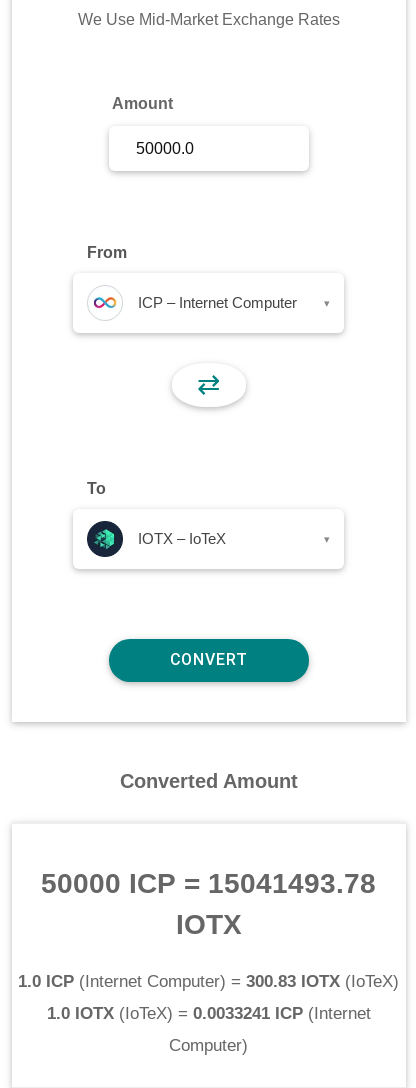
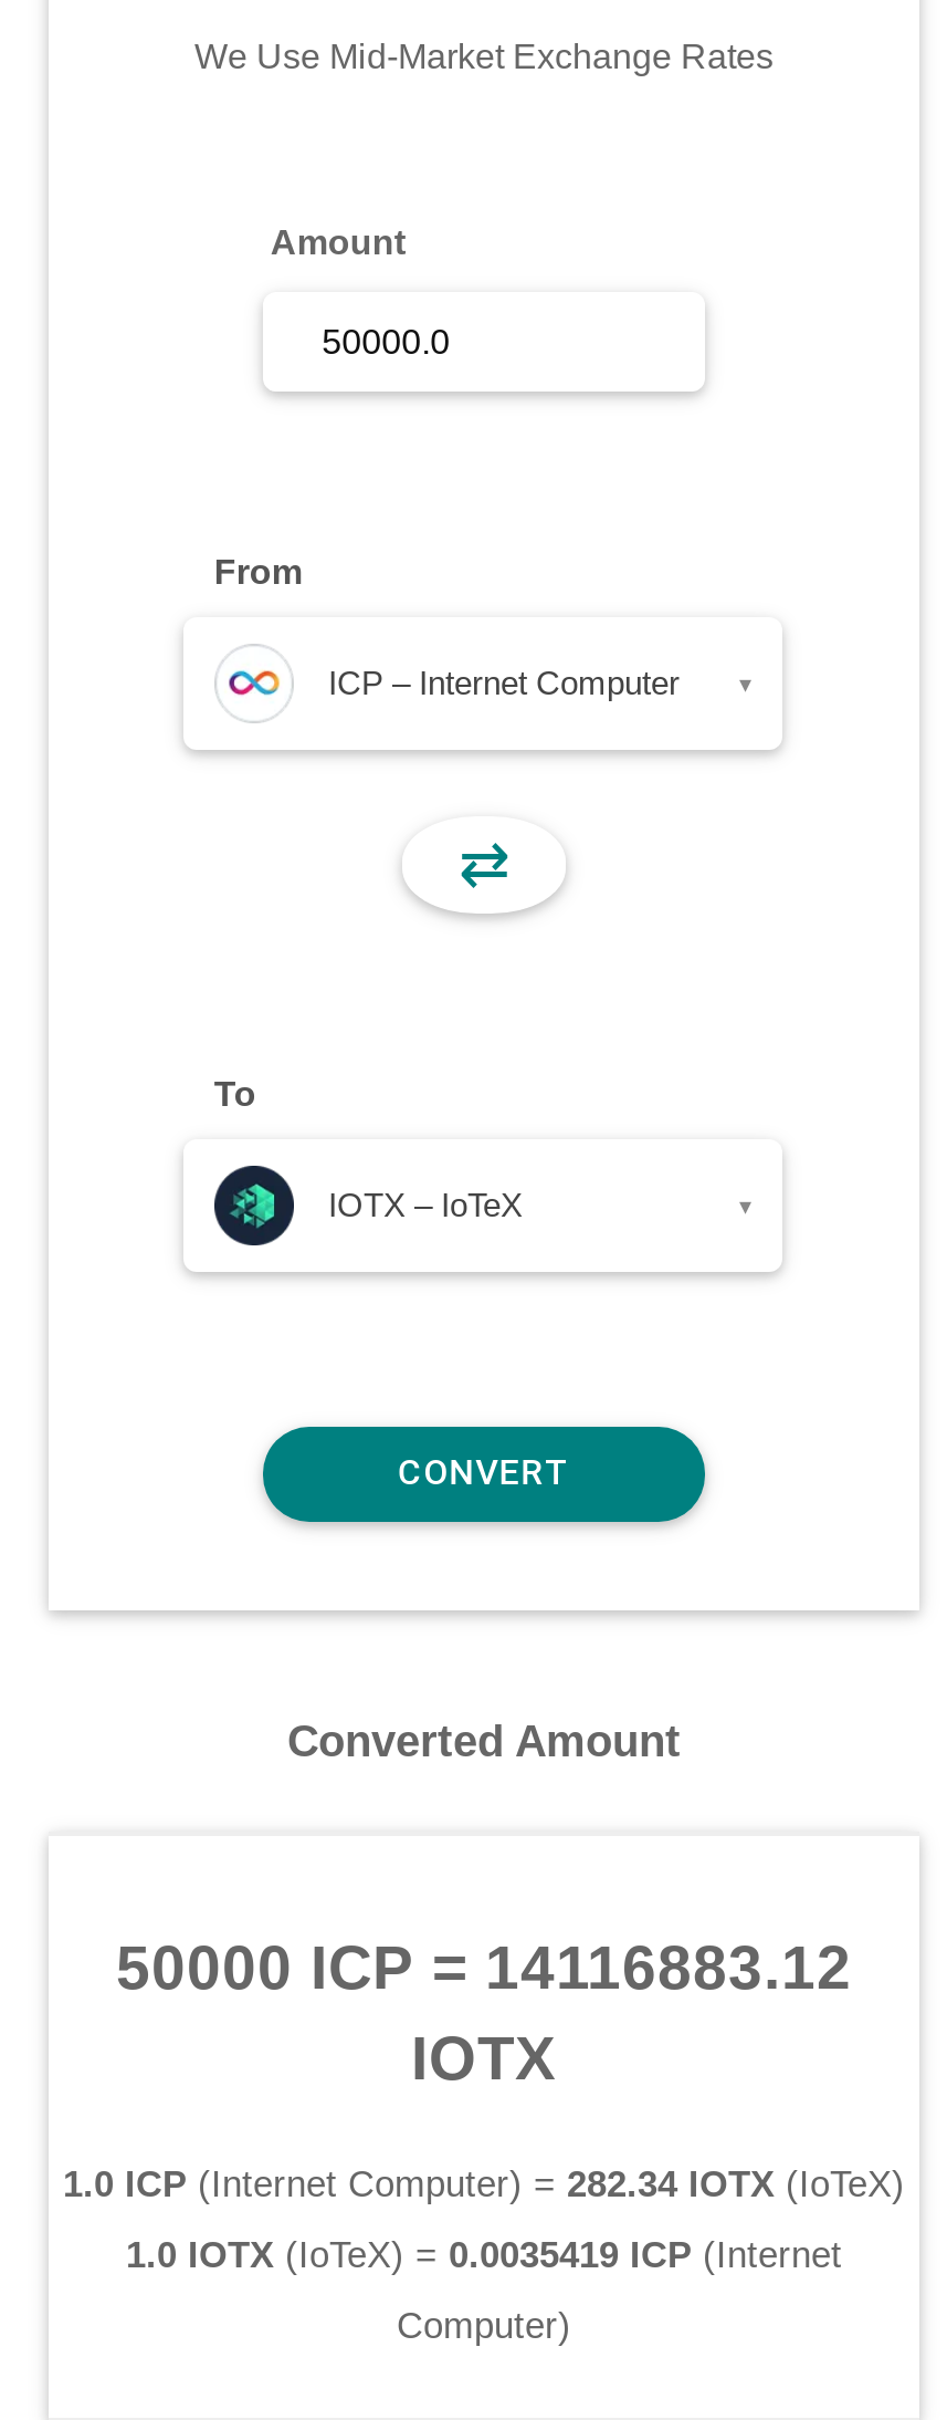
- 50000 ICP = 15041493.78
+ 50000 ICP = 14116883.12

- 1.0 ICP (Internet Computer) = 300.83 IOTX (IoTeX)
+ 1.0 ICP (Internet Computer) = 282.34 IOTX (IoTeX)

- 1.0 IOTX (IoTeX) = 0.0033241 ICP (Internet
+ 1.0 IOTX (IoTeX) = 0.0035419 ICP (Internet
